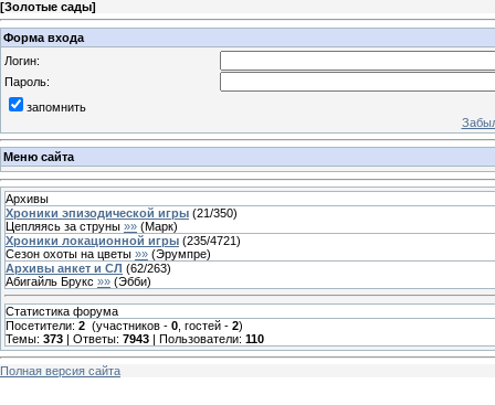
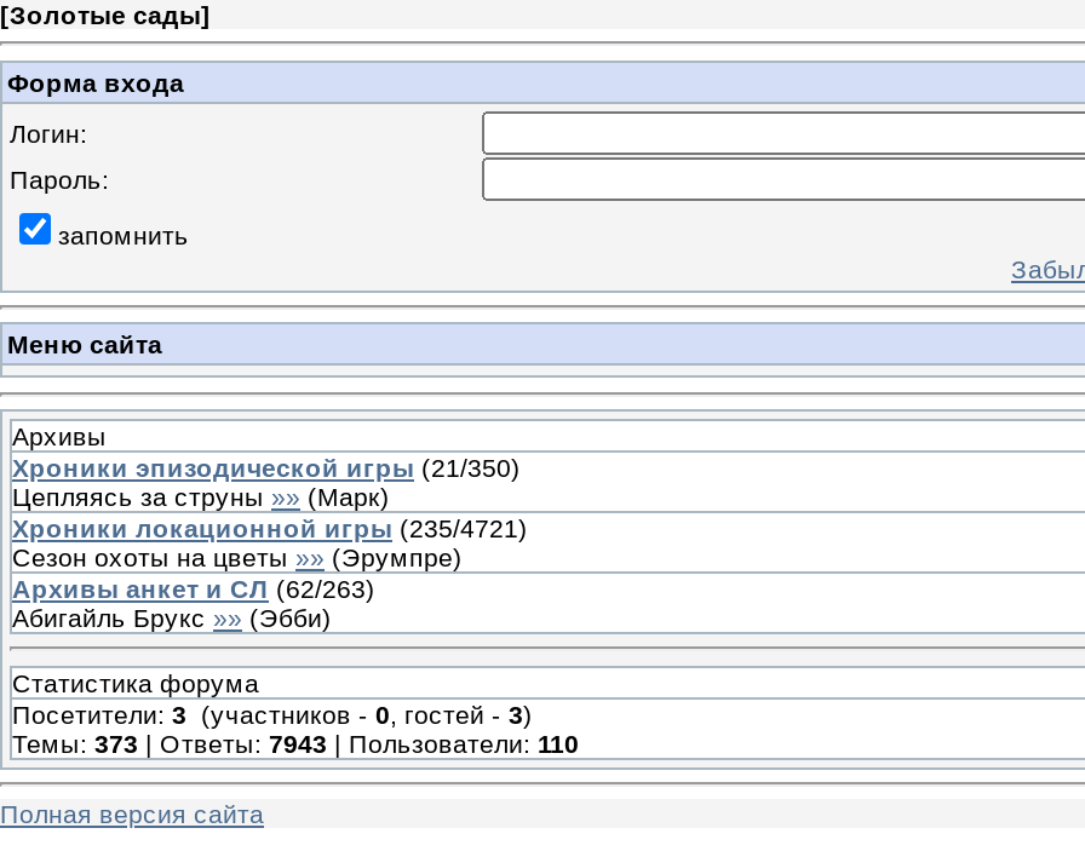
- Посетители: 2 (участников - 0, гостей - 2)
+ Посетители: 3 (участников - 0, гостей - 3)
